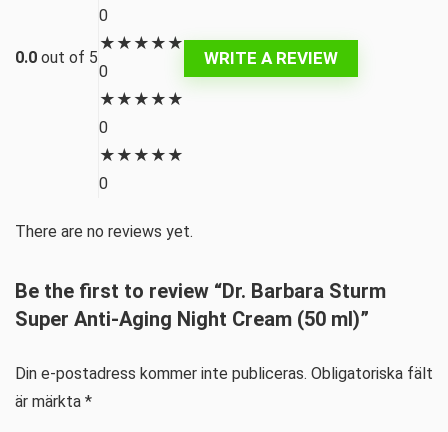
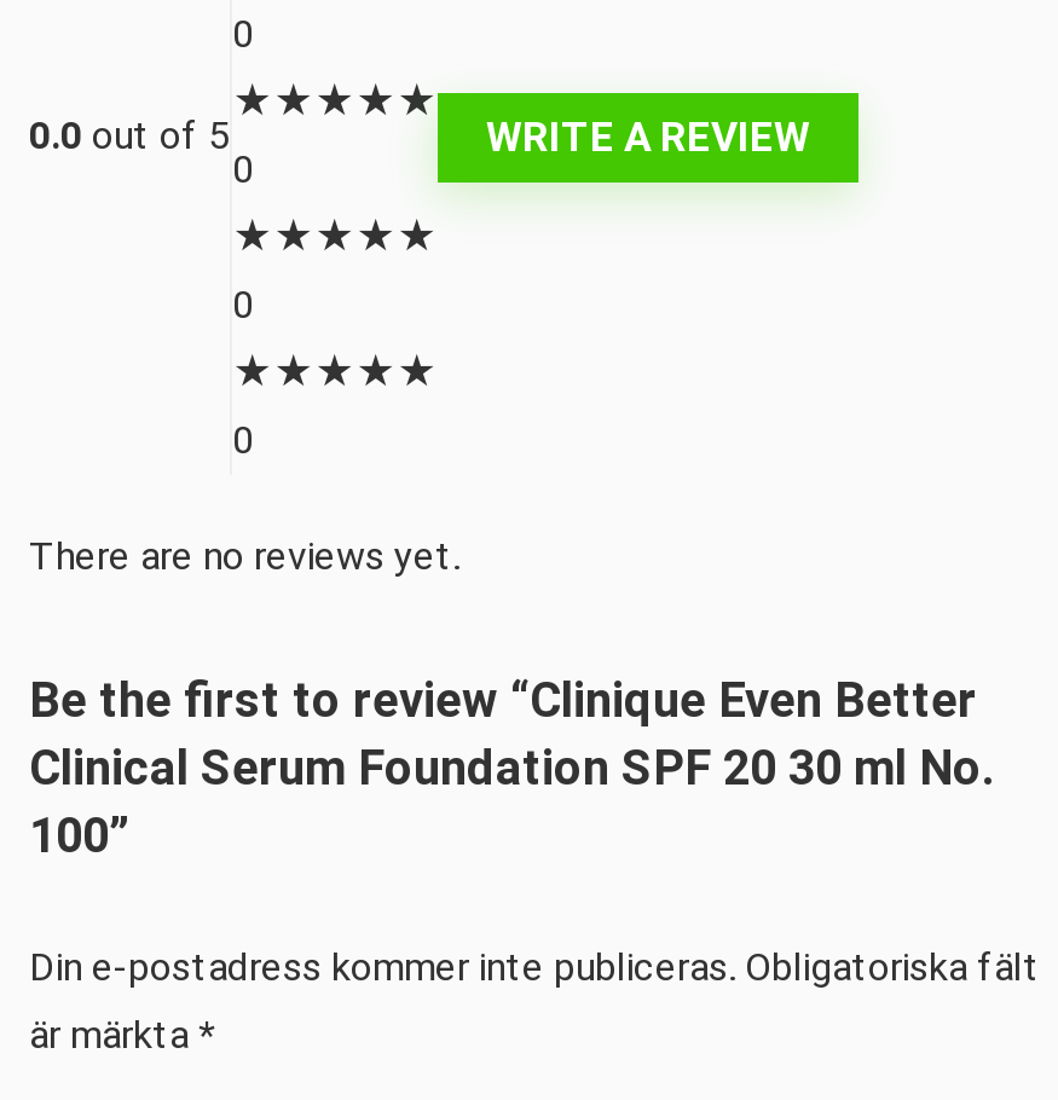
- Be the first to review “Dr. Barbara Sturm
- Super Anti-Aging Night Cream (50 ml)”
+ Be the first to review “Clinique Even Better
+ Clinical Serum Foundation SPF 20 30 ml No.
+ 100”
